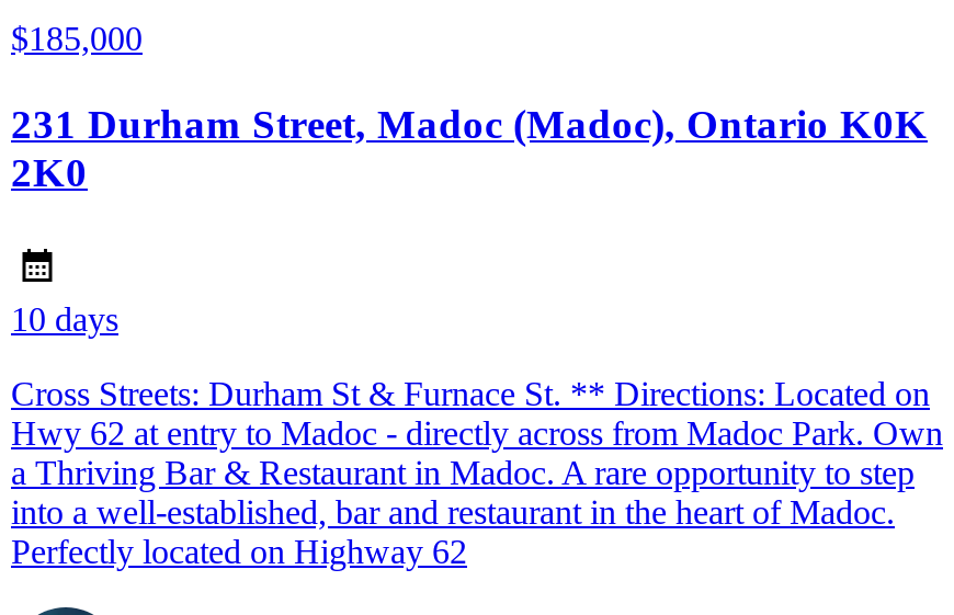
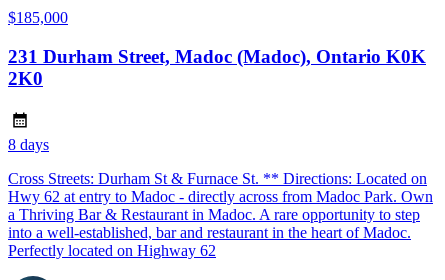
- 10 days
+ 8 days
